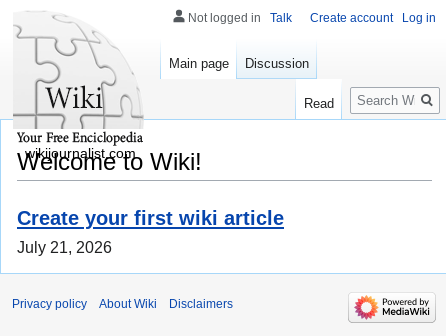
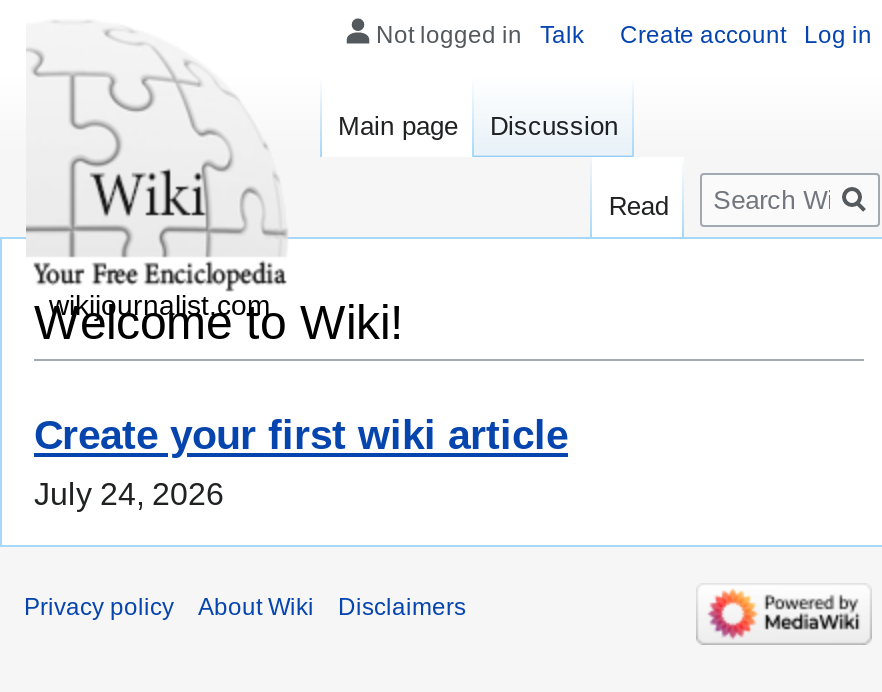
- July 21, 2026
+ July 24, 2026
